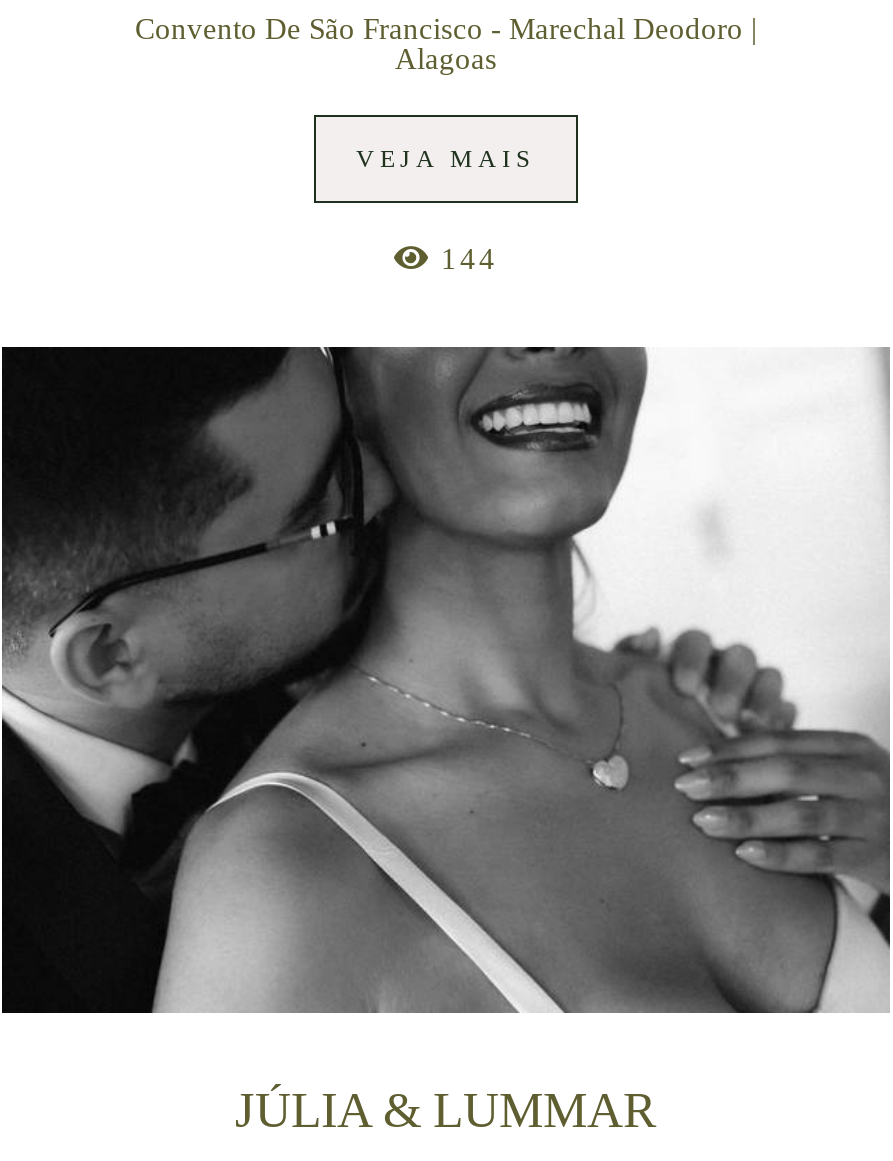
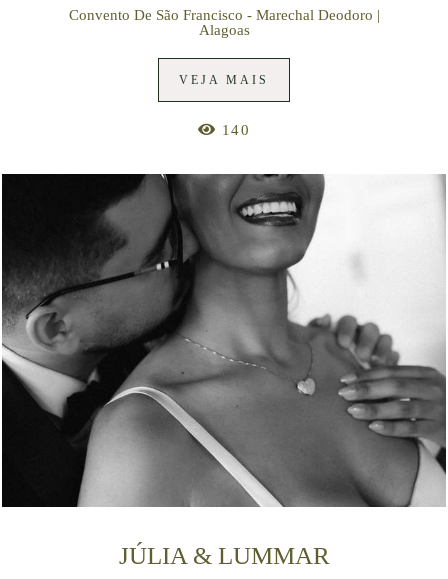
- 144
+ 140
